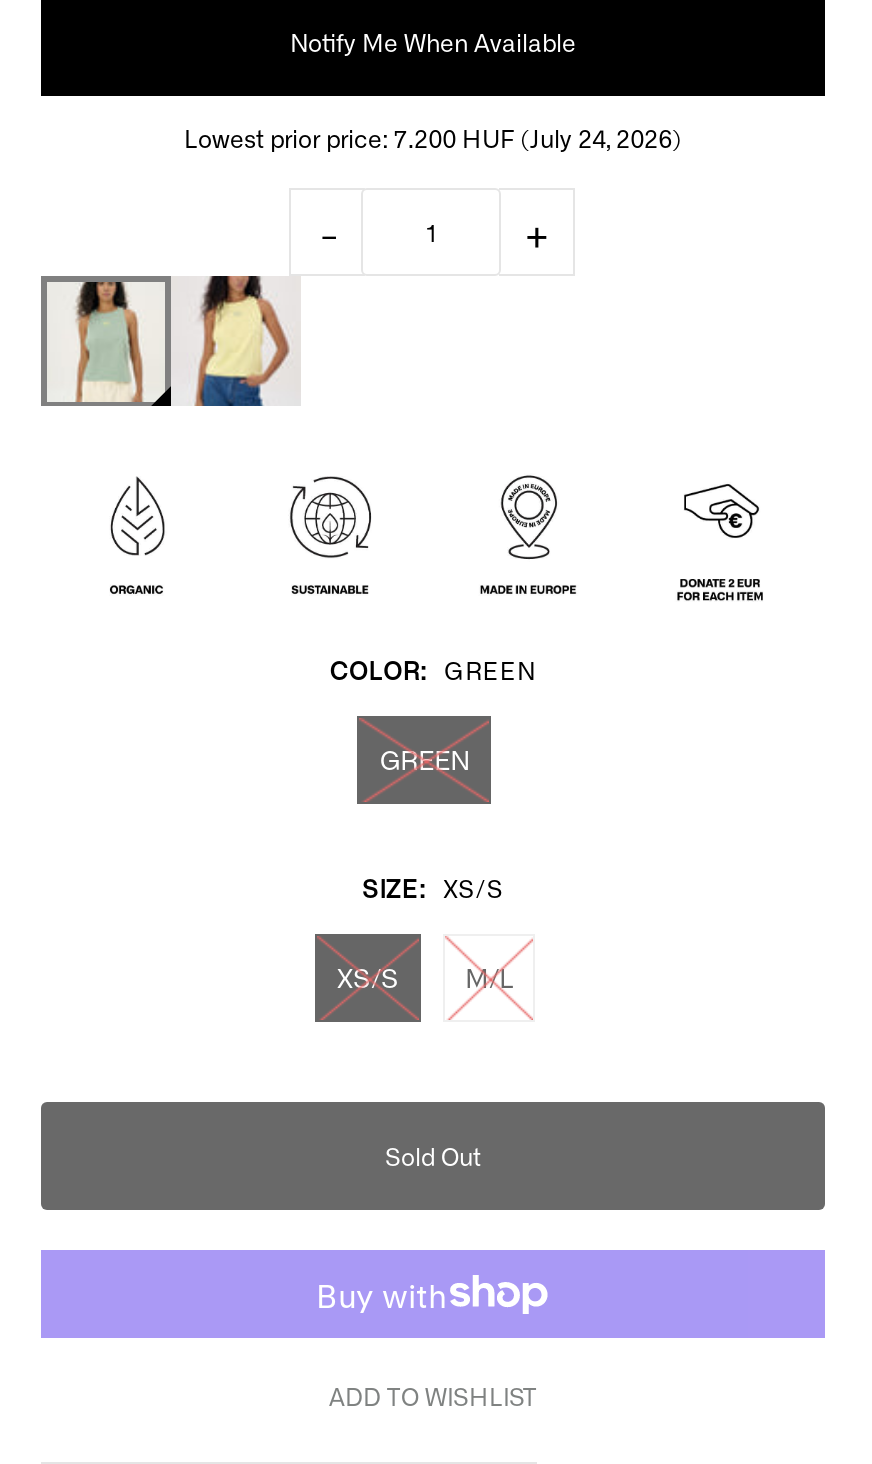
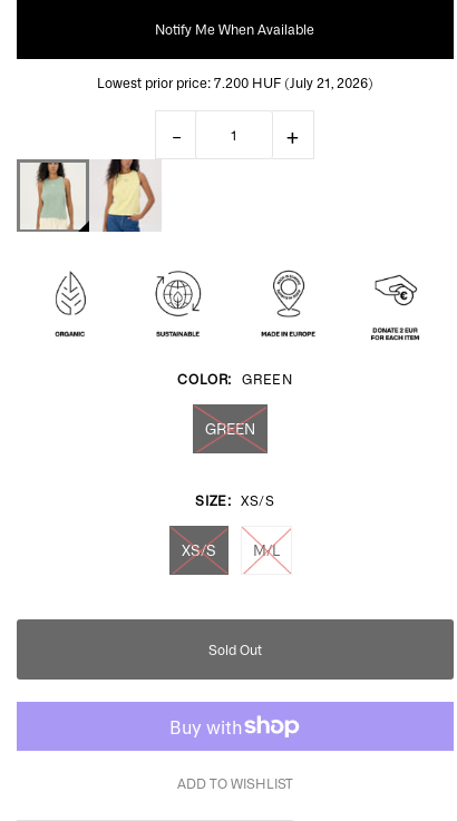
- Lowest prior price: 7.200 HUF (July 24, 2026)
+ Lowest prior price: 7.200 HUF (July 21, 2026)
